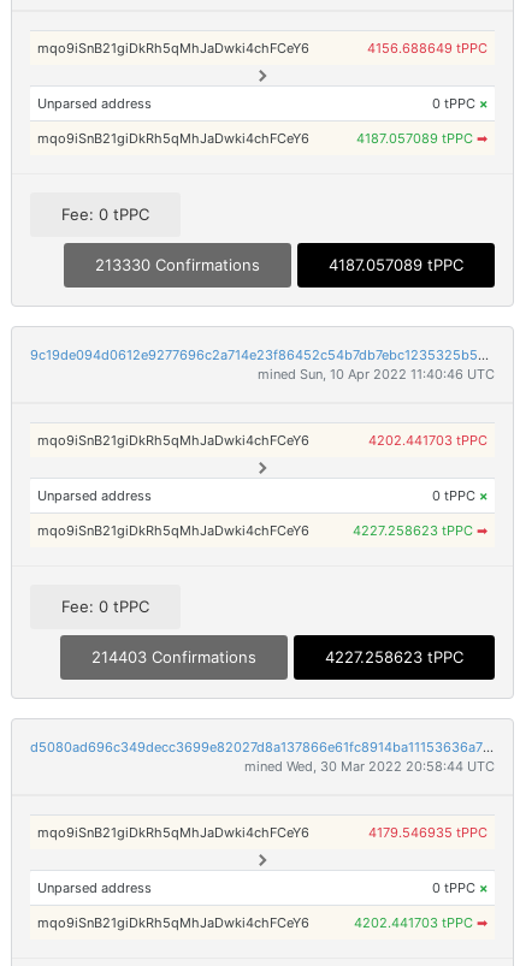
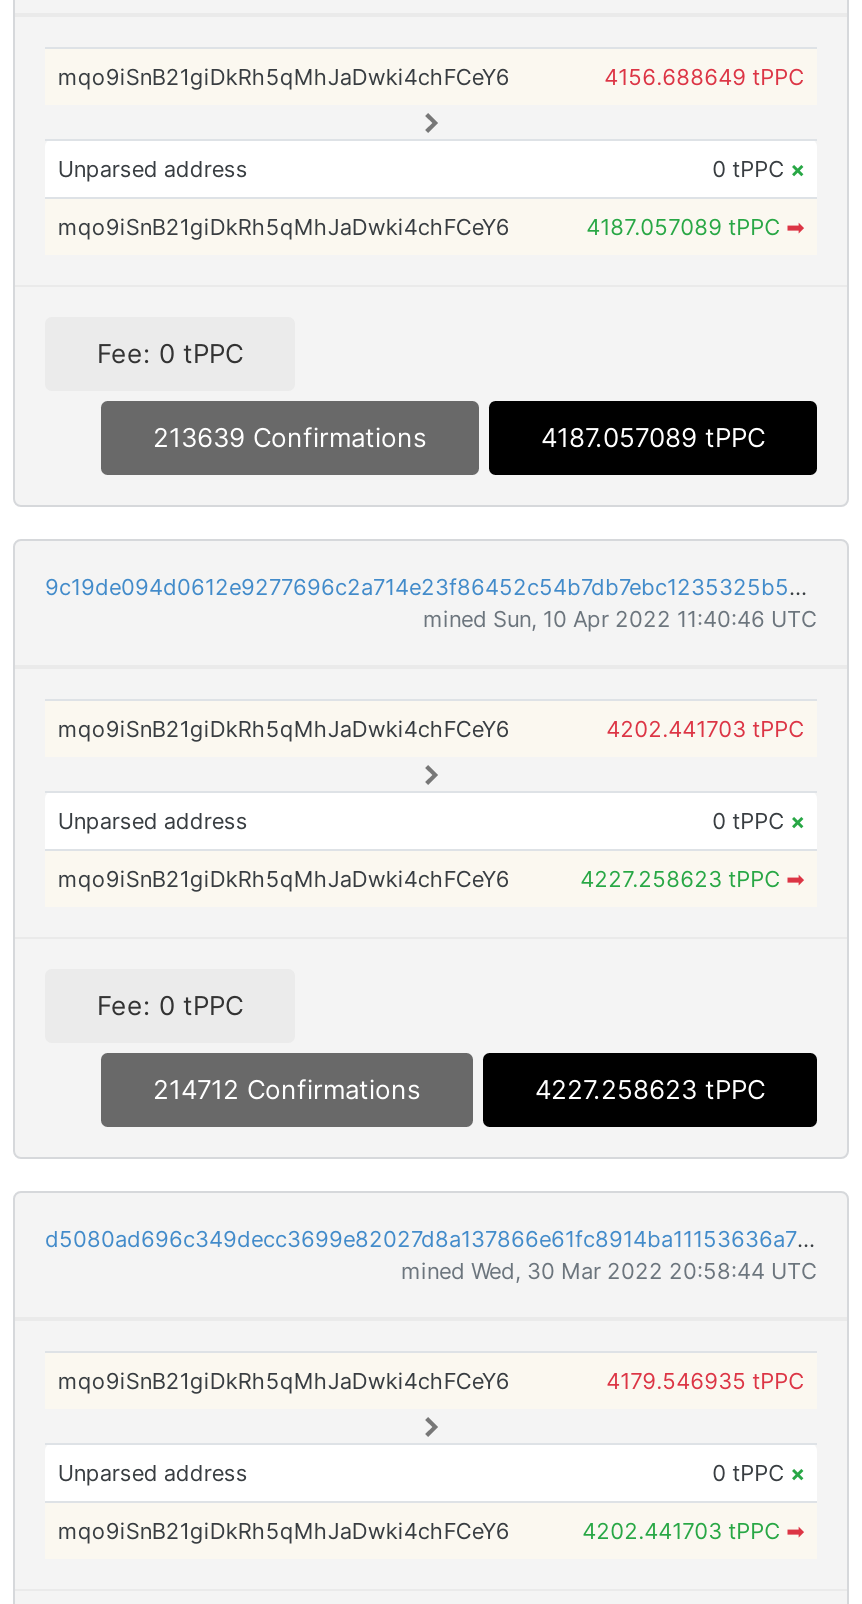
- 213330 Confirmations
+ 213639 Confirmations

- 214403 Confirmations
+ 214712 Confirmations
